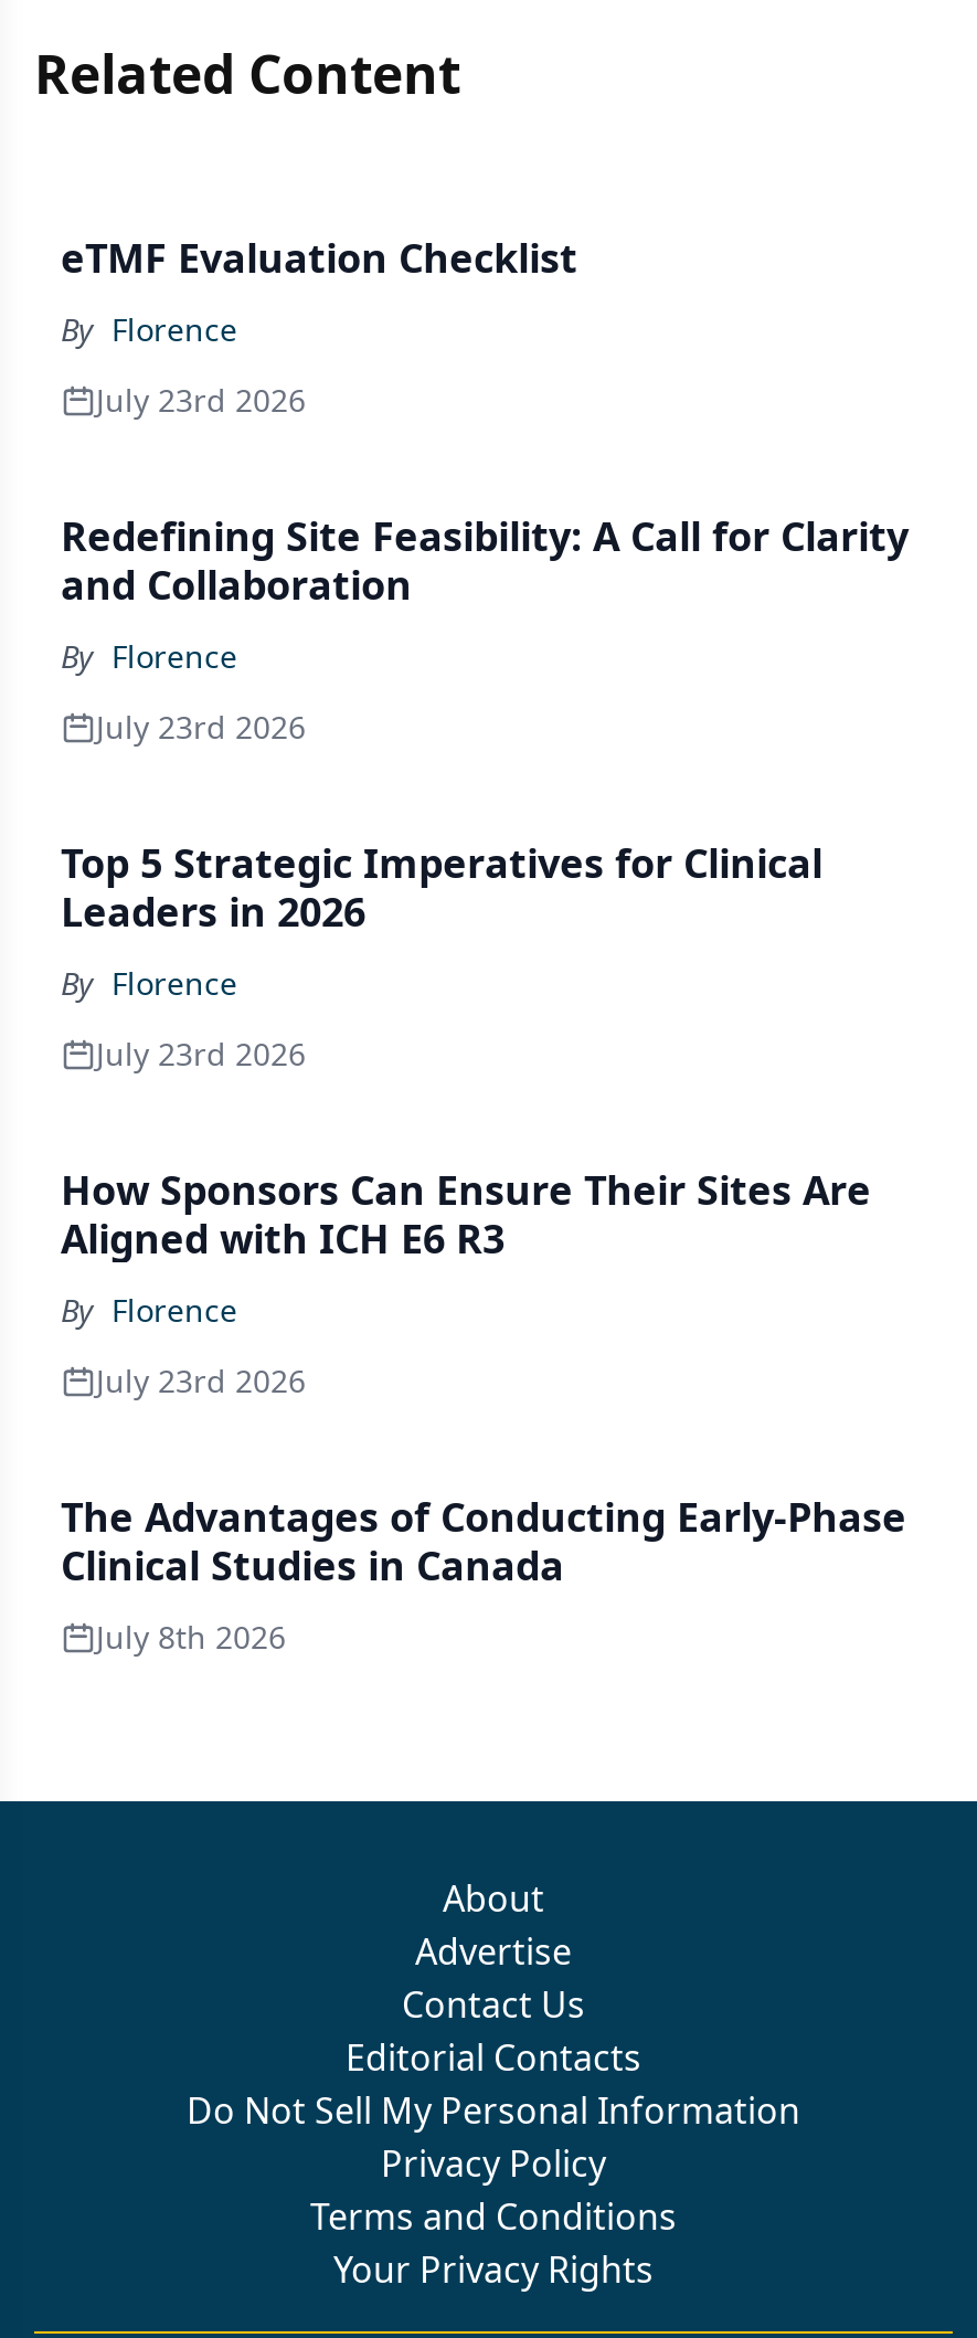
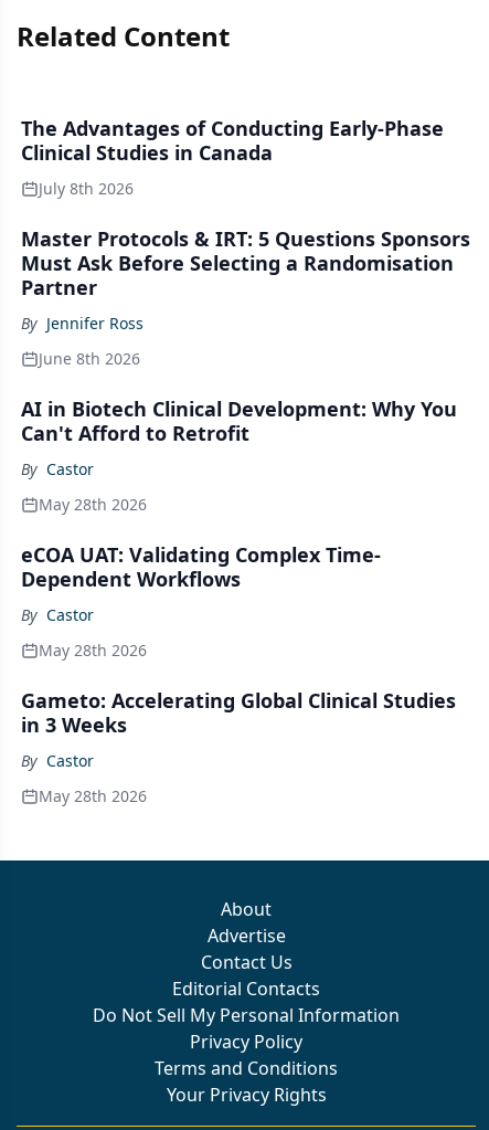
- eTMF Evaluation Checklist
- By Florence
- July 23rd 2026
- Redefining Site Feasibility: A Call for Clarity
- and Collaboration
- By Florence
- July 23rd 2026
- Top 5 Strategic Imperatives for Clinical
- Leaders in 2026
- By Florence
- July 23rd 2026
- How Sponsors Can Ensure Their Sites Are
- Aligned with ICH E6 R3
- By Florence
- July 23rd 2026

moved up: The Advantages of Conducting Early-Phase | Clinical Studies in Canada | July 8th 2026

+ Master Protocols & IRT: 5 Questions Sponsors
+ Must Ask Before Selecting a Randomisation
+ Partner
+ By Jennifer Ross
+ June 8th 2026
+ AI in Biotech Clinical Development: Why You
+ Can't Afford to Retrofit
+ By Castor
+ May 28th 2026
+ eCOA UAT: Validating Complex Time-
+ Dependent Workflows
+ By Castor
+ May 28th 2026
+ Gameto: Accelerating Global Clinical Studies
+ in 3 Weeks
+ By Castor
+ May 28th 2026
